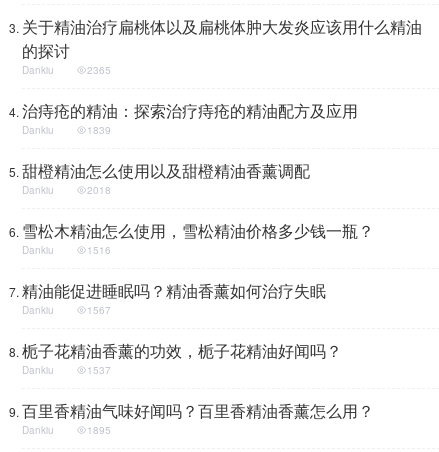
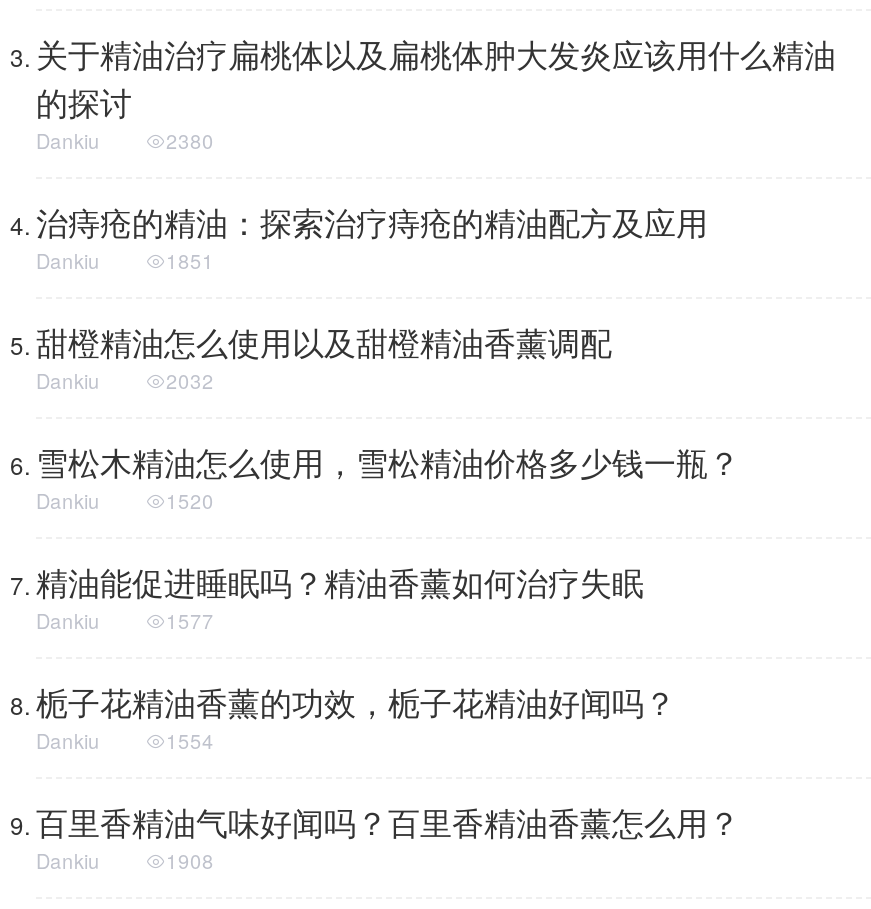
- 2365
+ 2380

- 1839
+ 1851

- 2018
+ 2032

- 1516
+ 1520

- 1567
+ 1577

- 1537
+ 1554

- 1895
+ 1908
